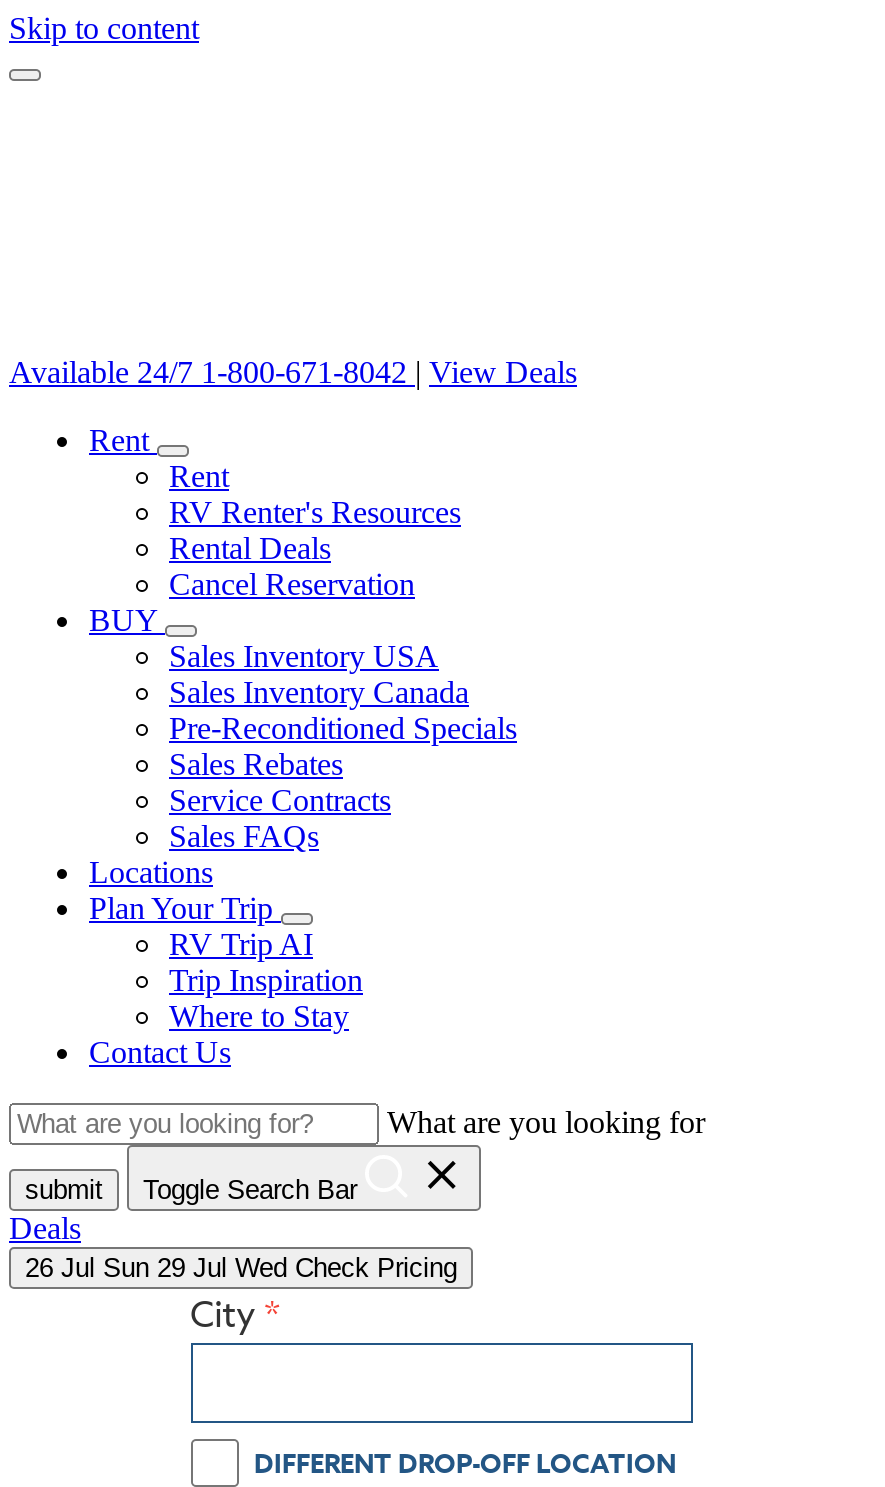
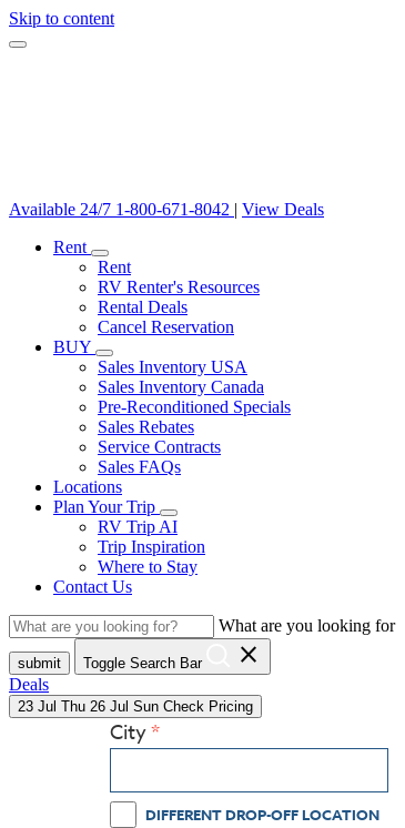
- 26 Jul Sun 29 Jul Wed Check Pricing
+ 23 Jul Thu 26 Jul Sun Check Pricing
